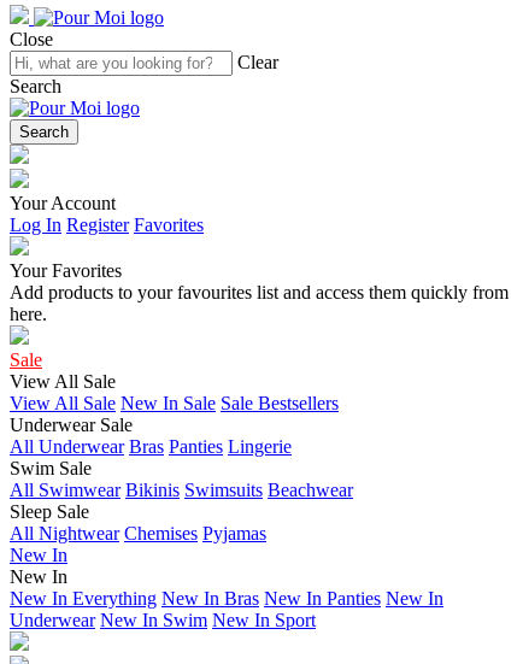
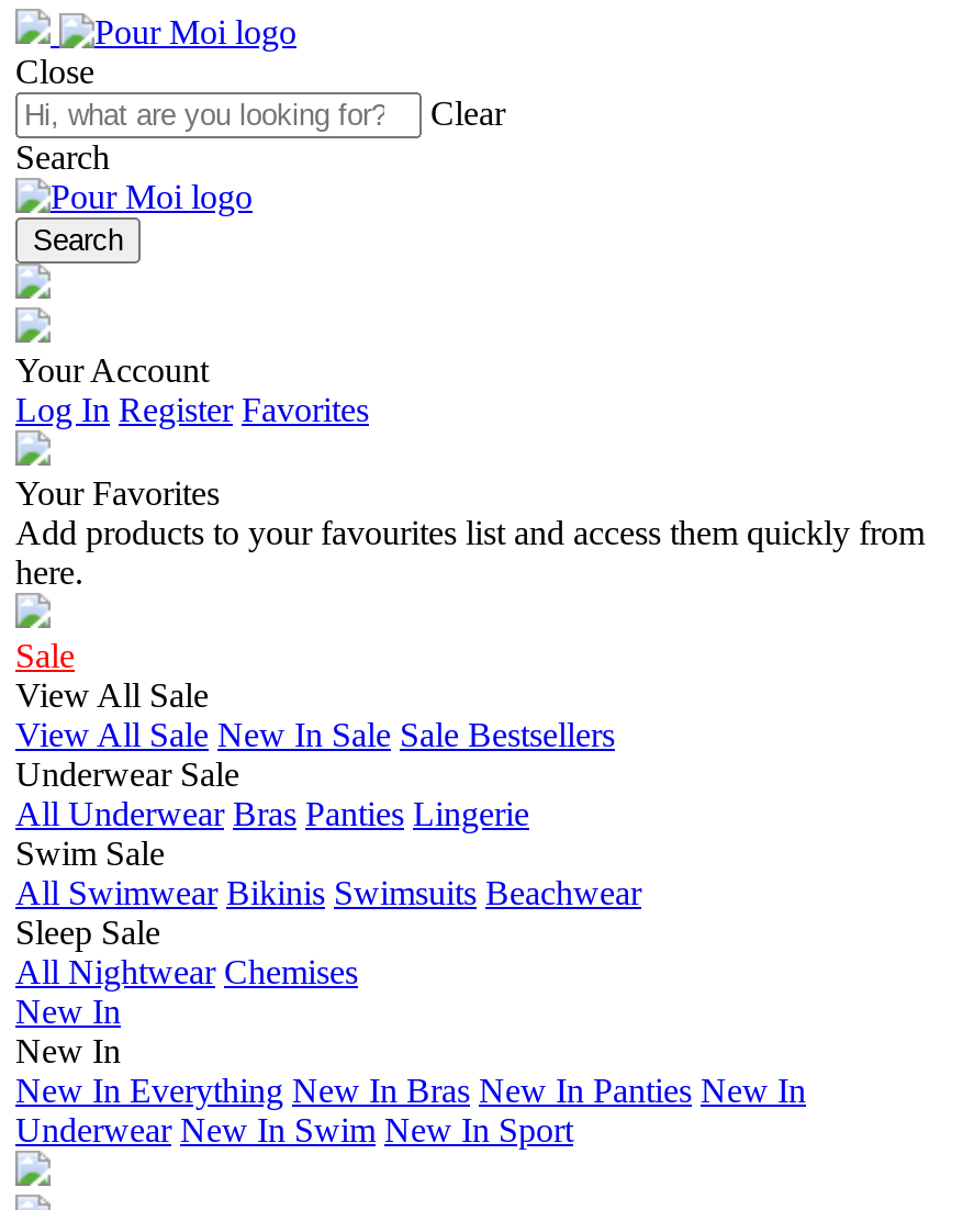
- All Nightwear Chemises Pyjamas
+ All Nightwear Chemises
